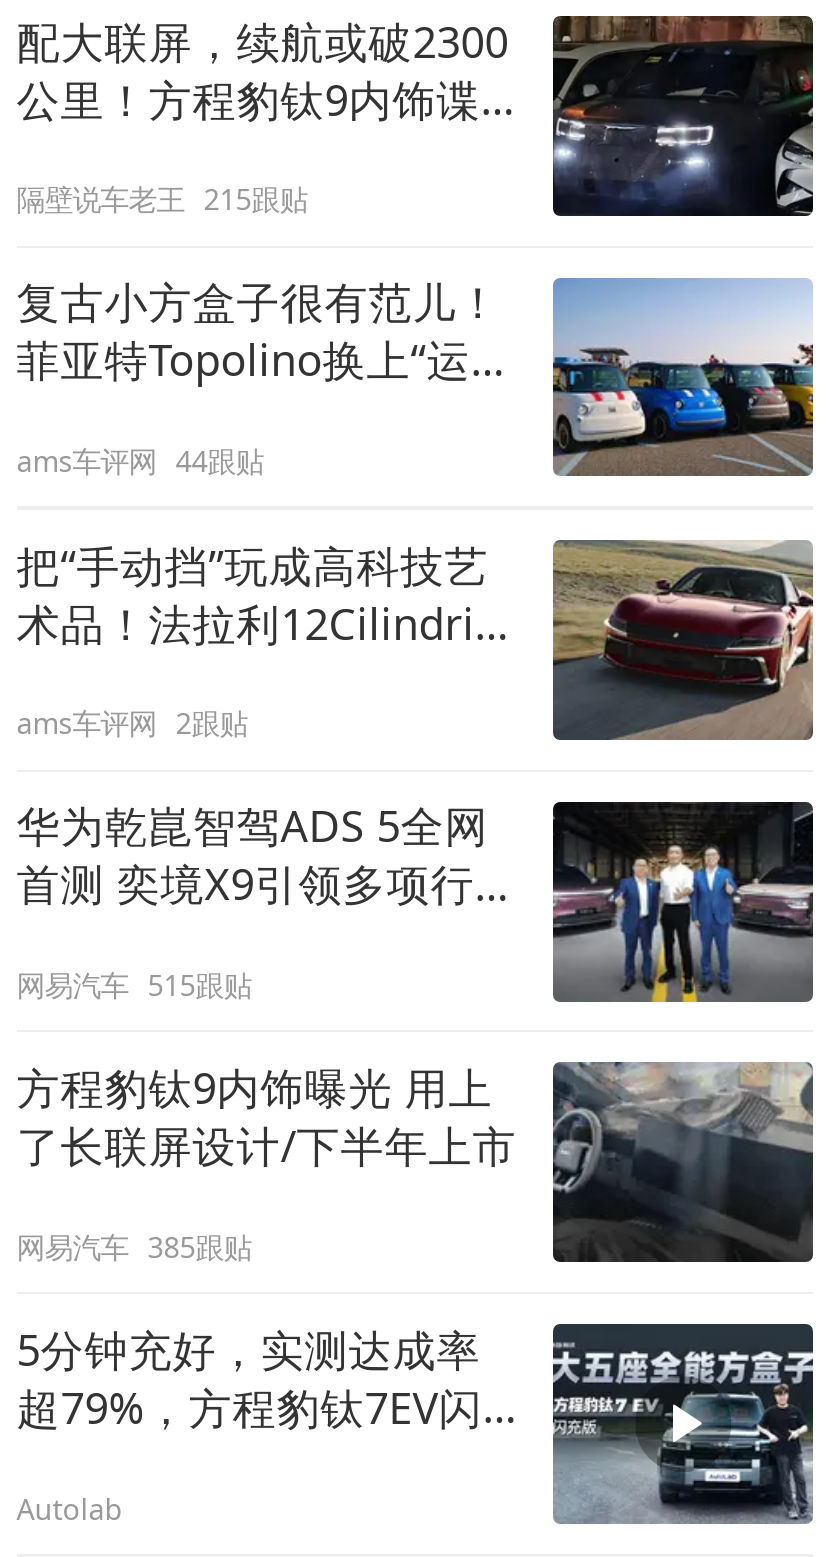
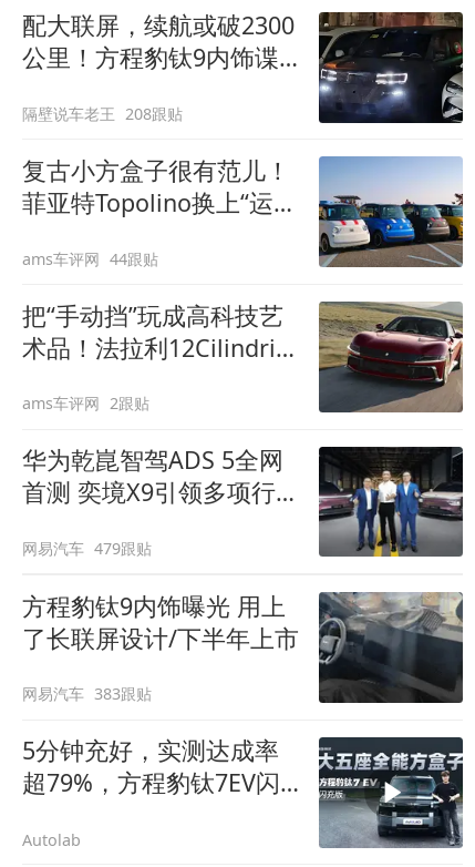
- 隔壁说车老王 215跟贴
+ 隔壁说车老王 208跟贴

- 网易汽车 515跟贴
+ 网易汽车 479跟贴

- 网易汽车 385跟贴
+ 网易汽车 383跟贴
